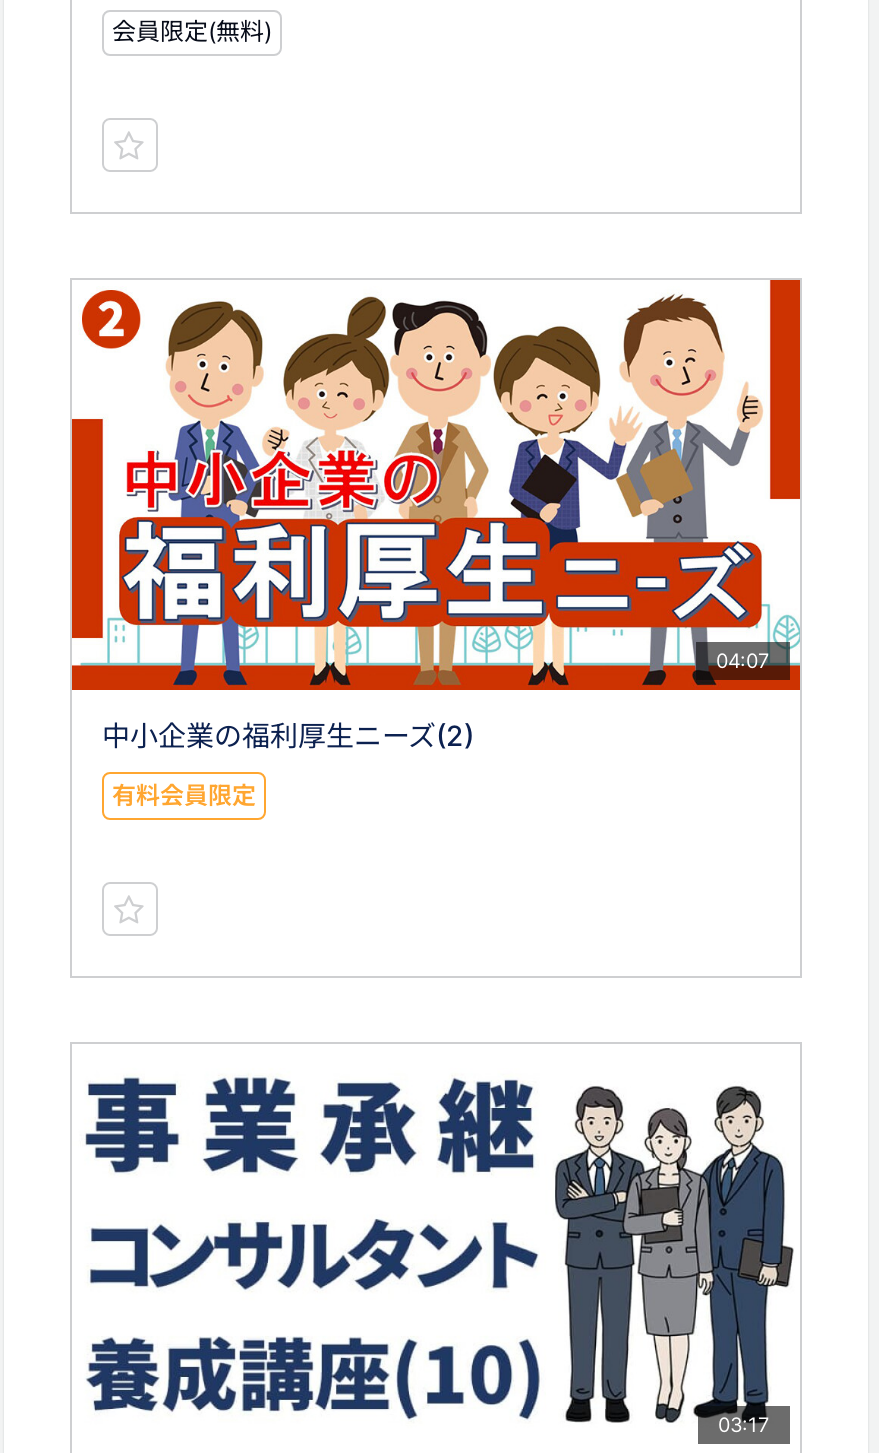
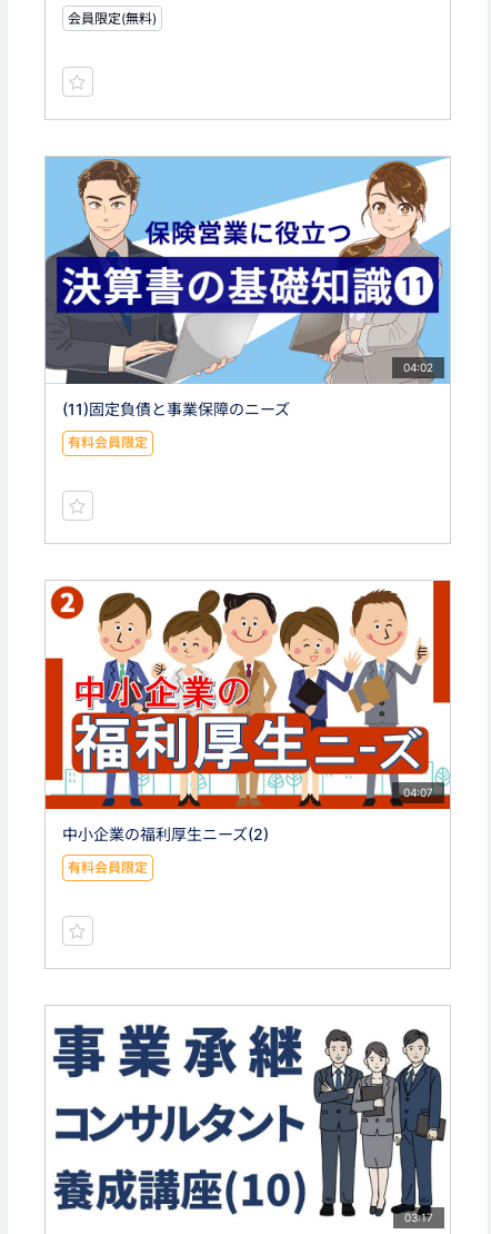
+ [image]
+ 04:02
+ (11)固定負債と事業保障のニーズ
+ 有料会員限定
